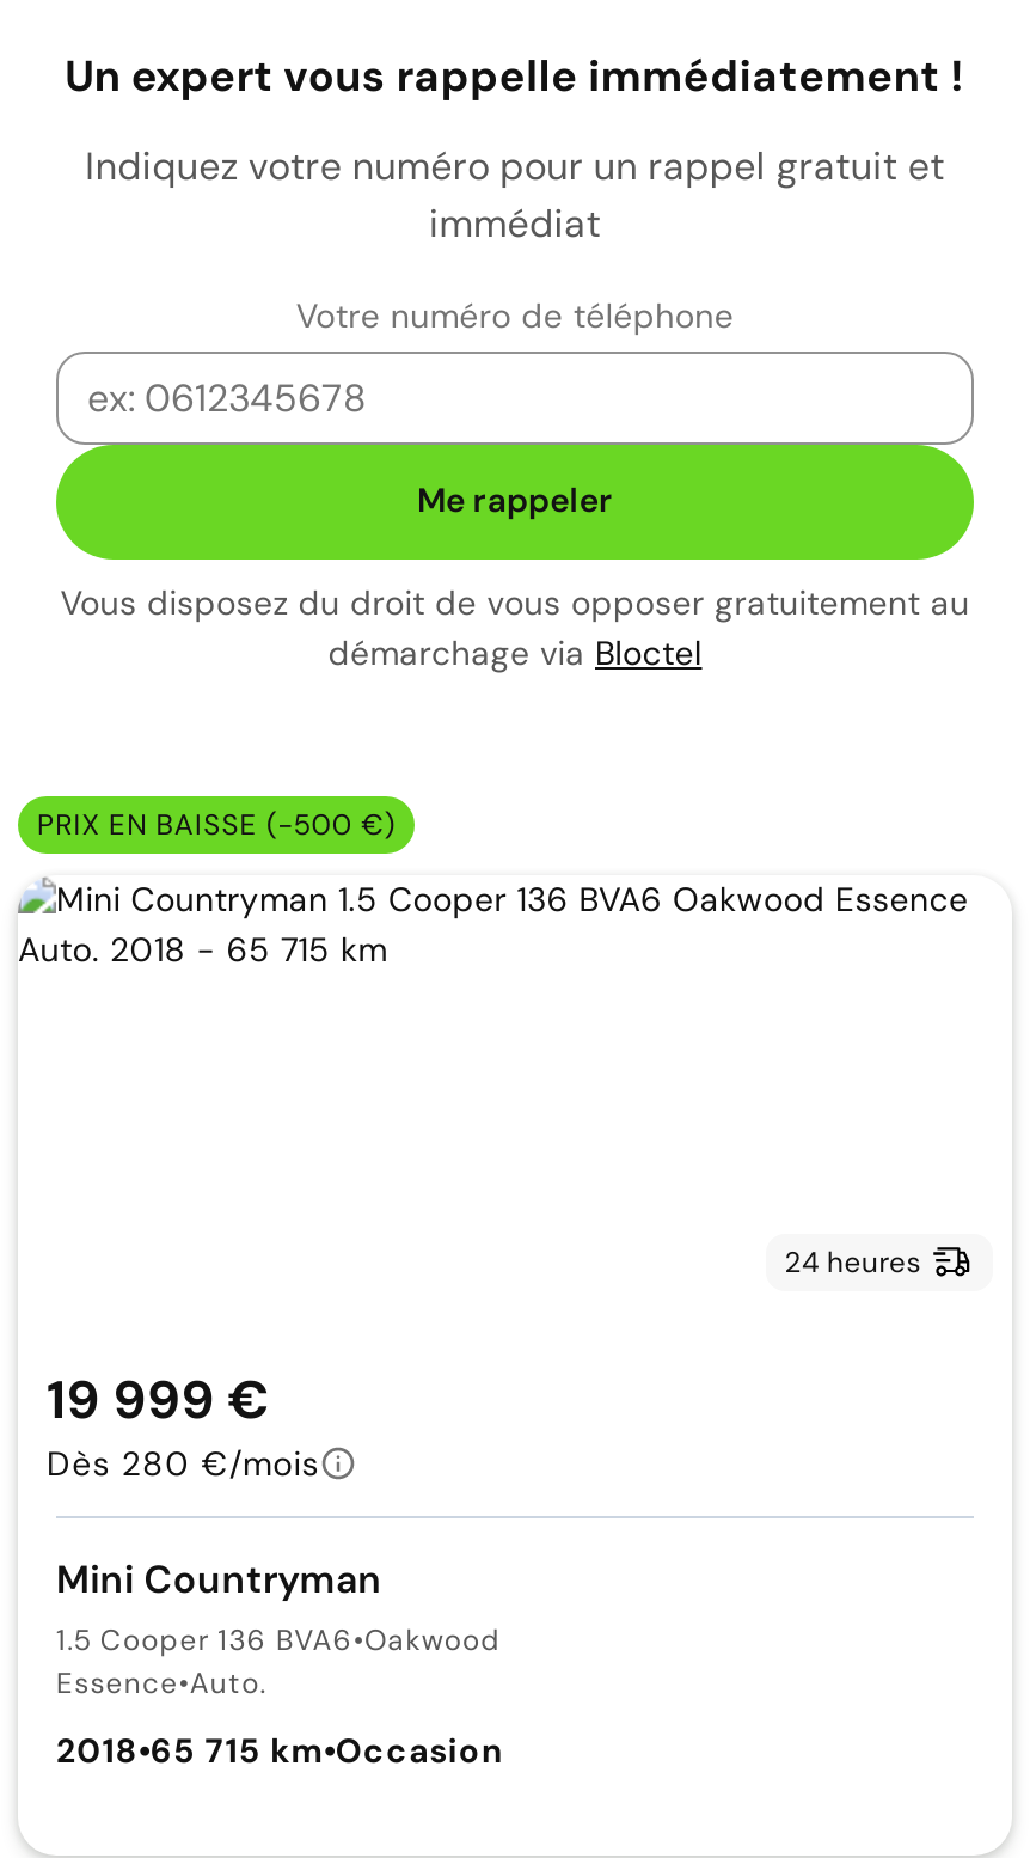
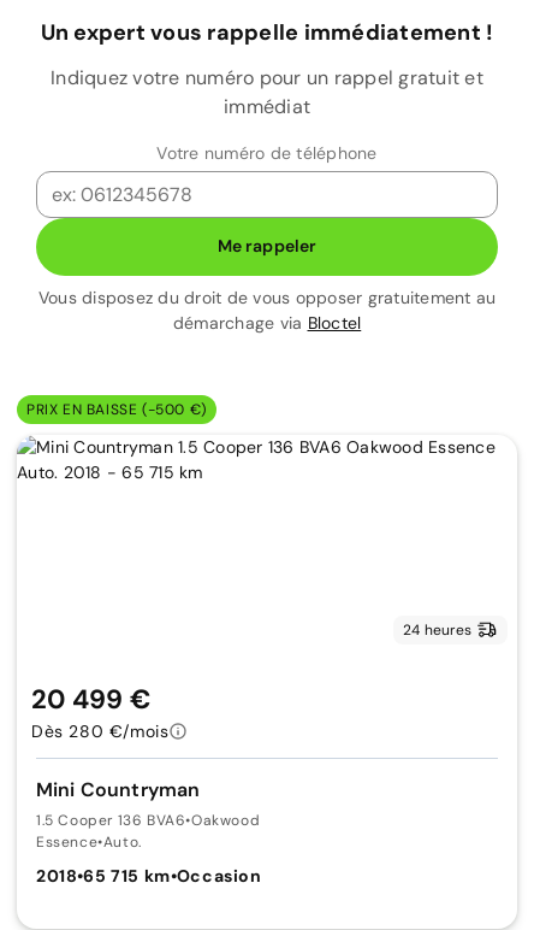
- 19 999 €
+ 20 499 €
